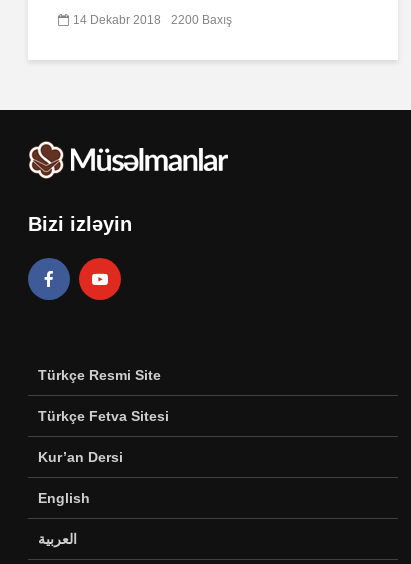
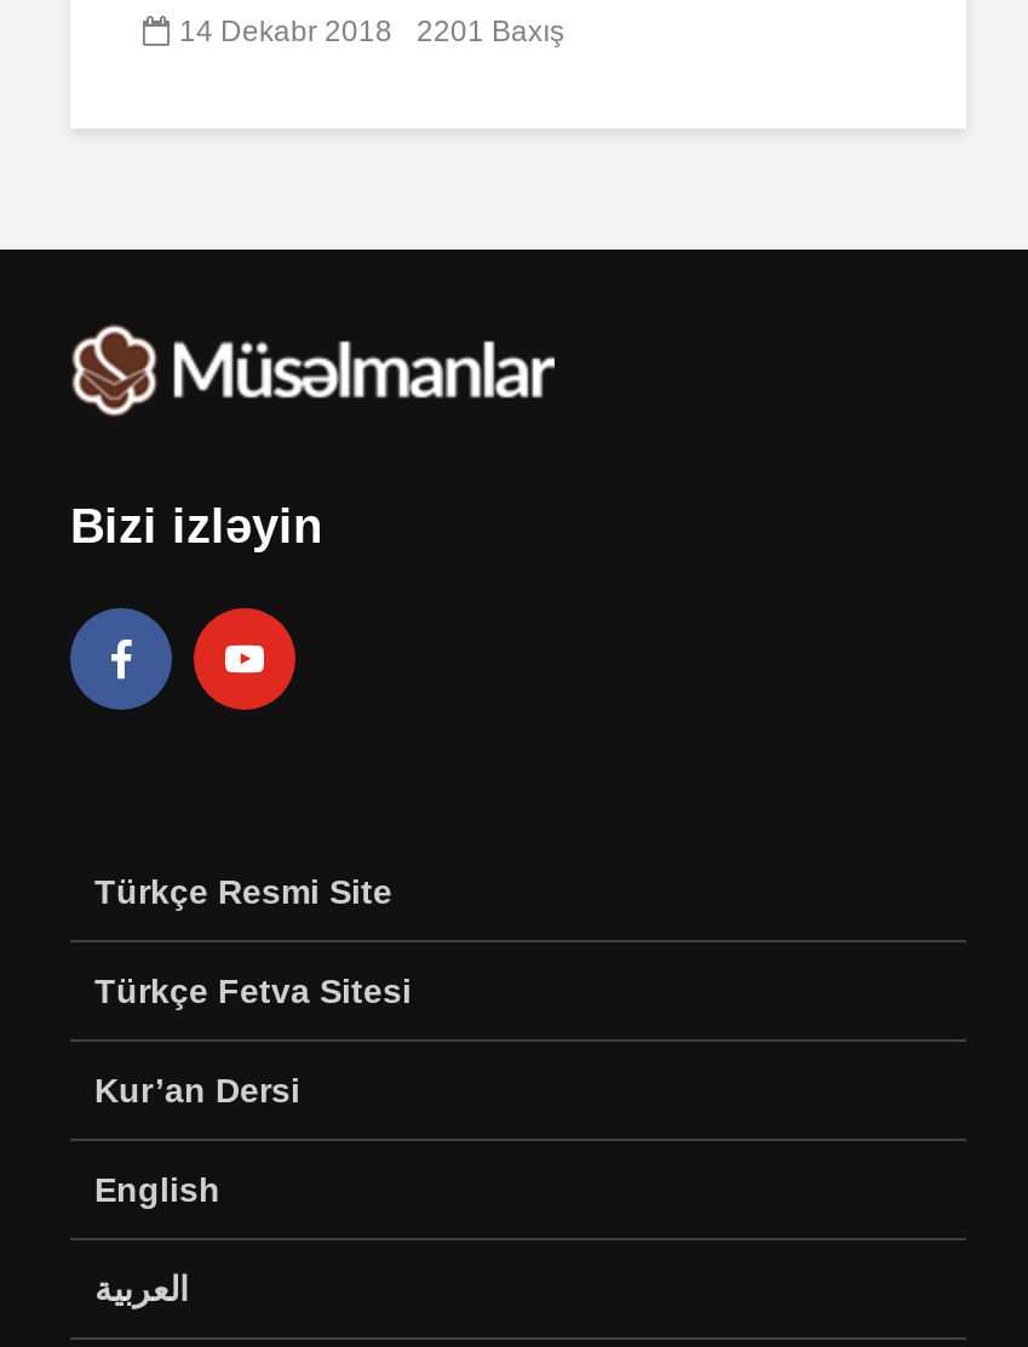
- 14 Dekabr 2018 2200 Baxış
+ 14 Dekabr 2018 2201 Baxış
